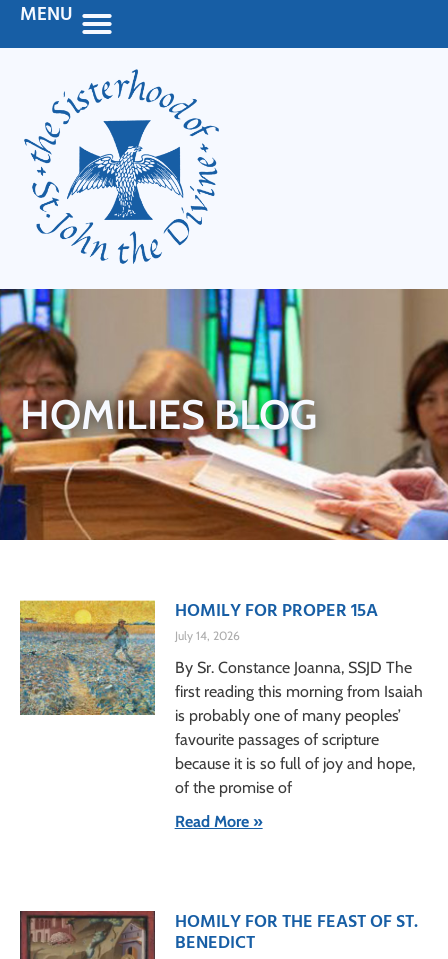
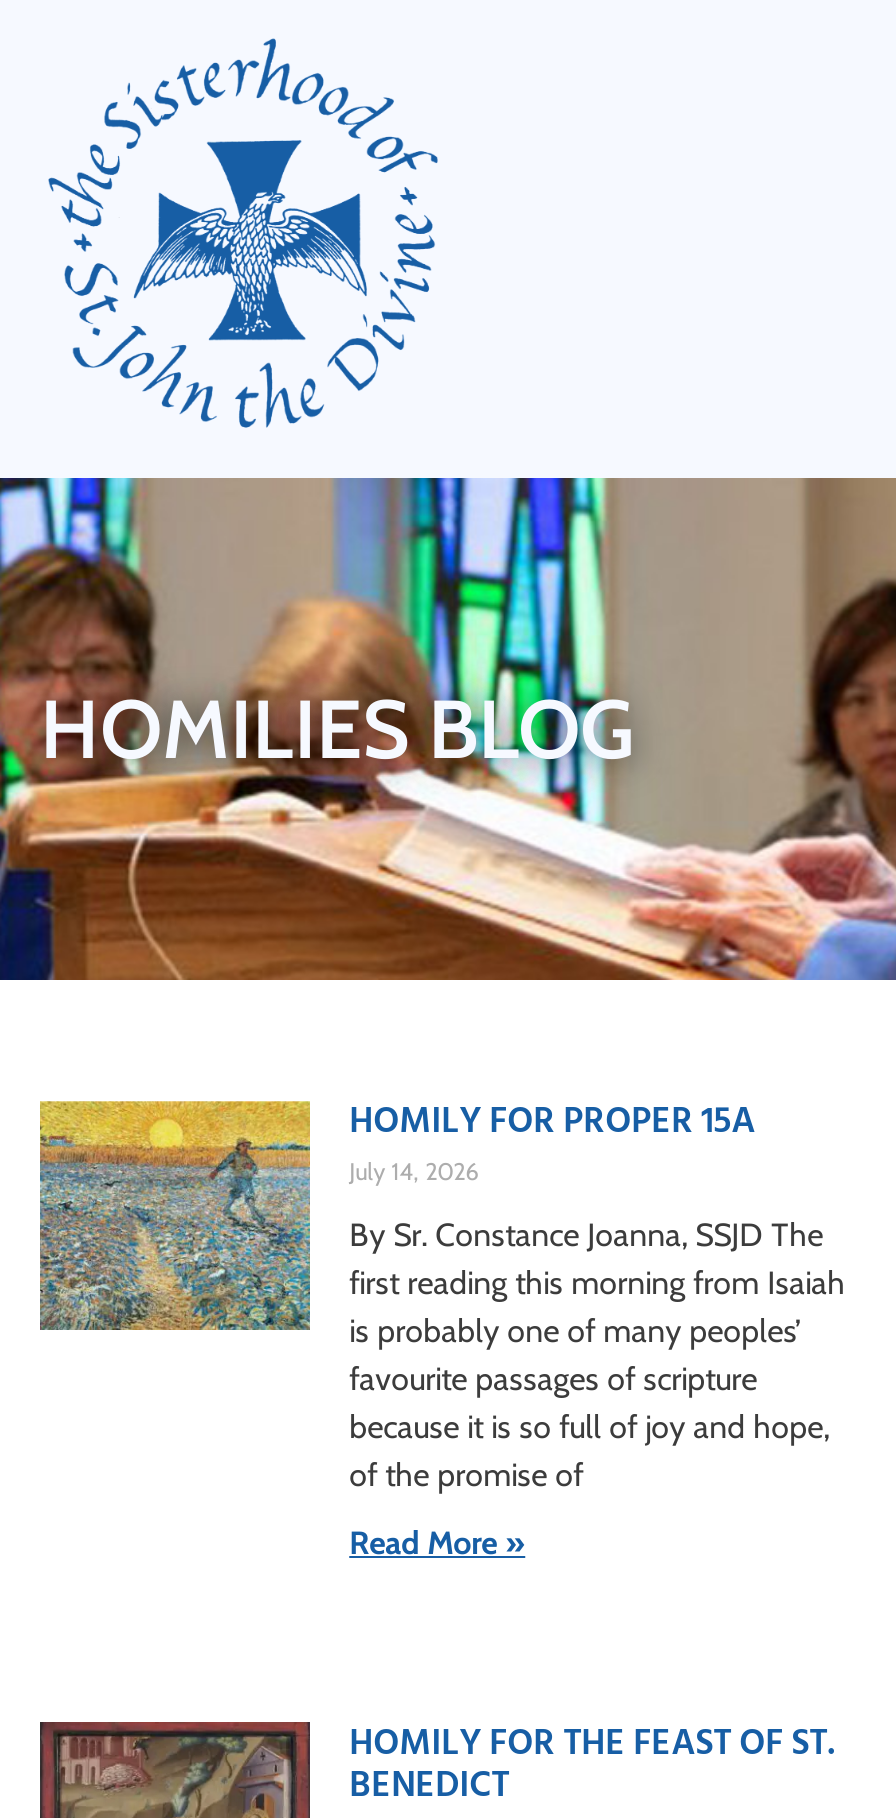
- MENU
